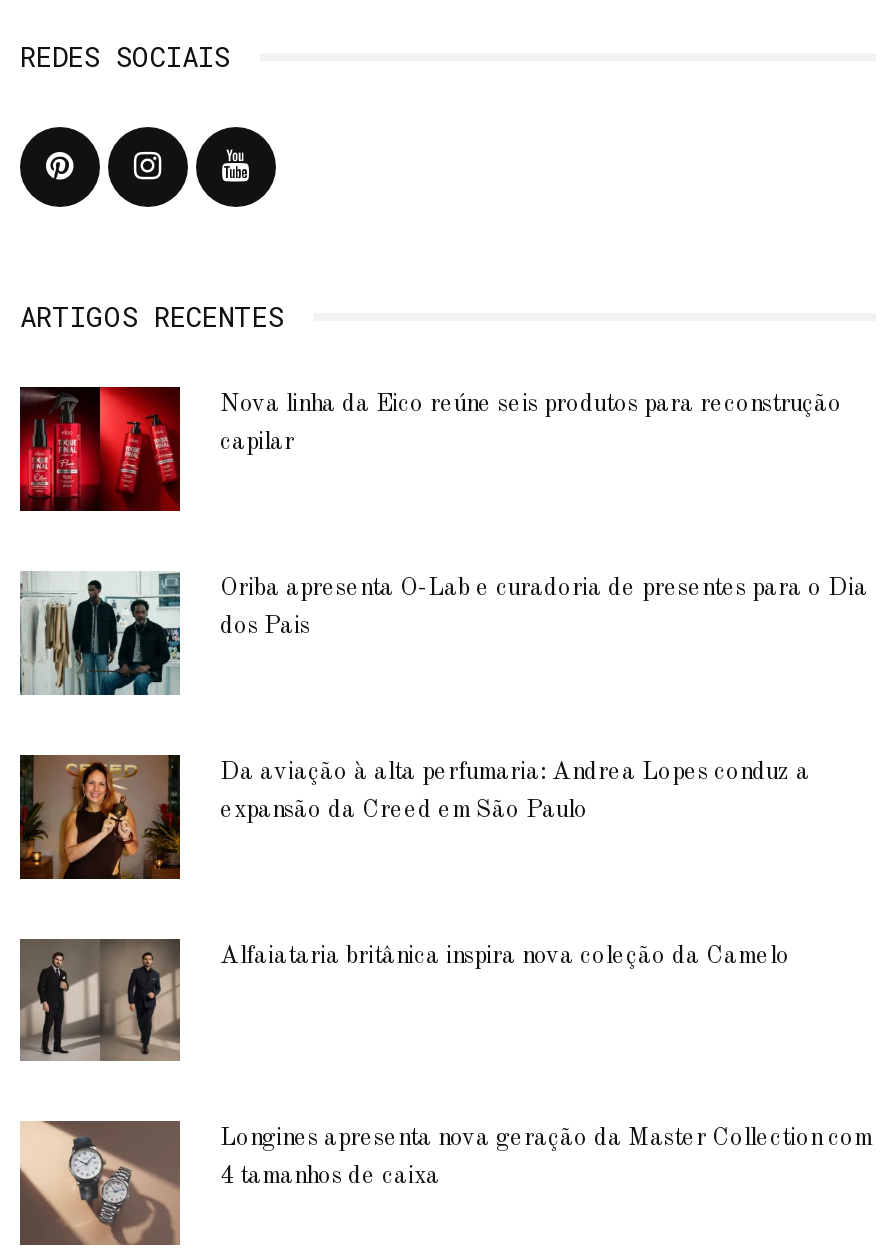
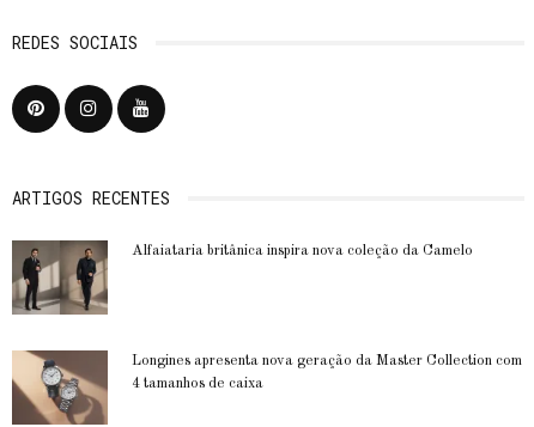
- [image]
- Nova linha da Eico reúne seis produtos para reconstrução
- capilar

- [image]
- Oriba apresenta O-Lab e curadoria de presentes para o Dia
- dos Pais

- [image]
- Da aviação à alta perfumaria: Andrea Lopes conduz a
- expansão da Creed em São Paulo
